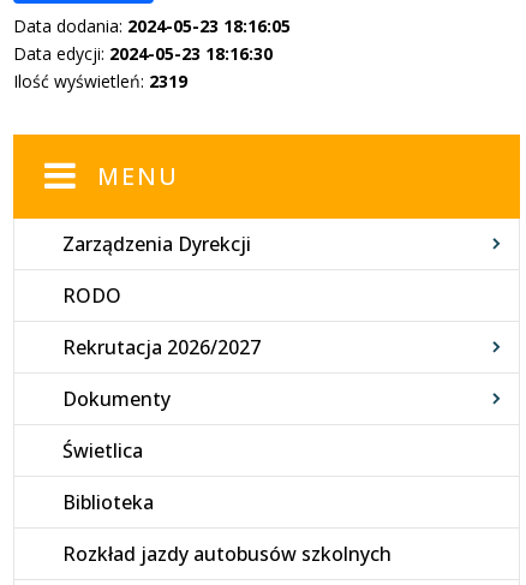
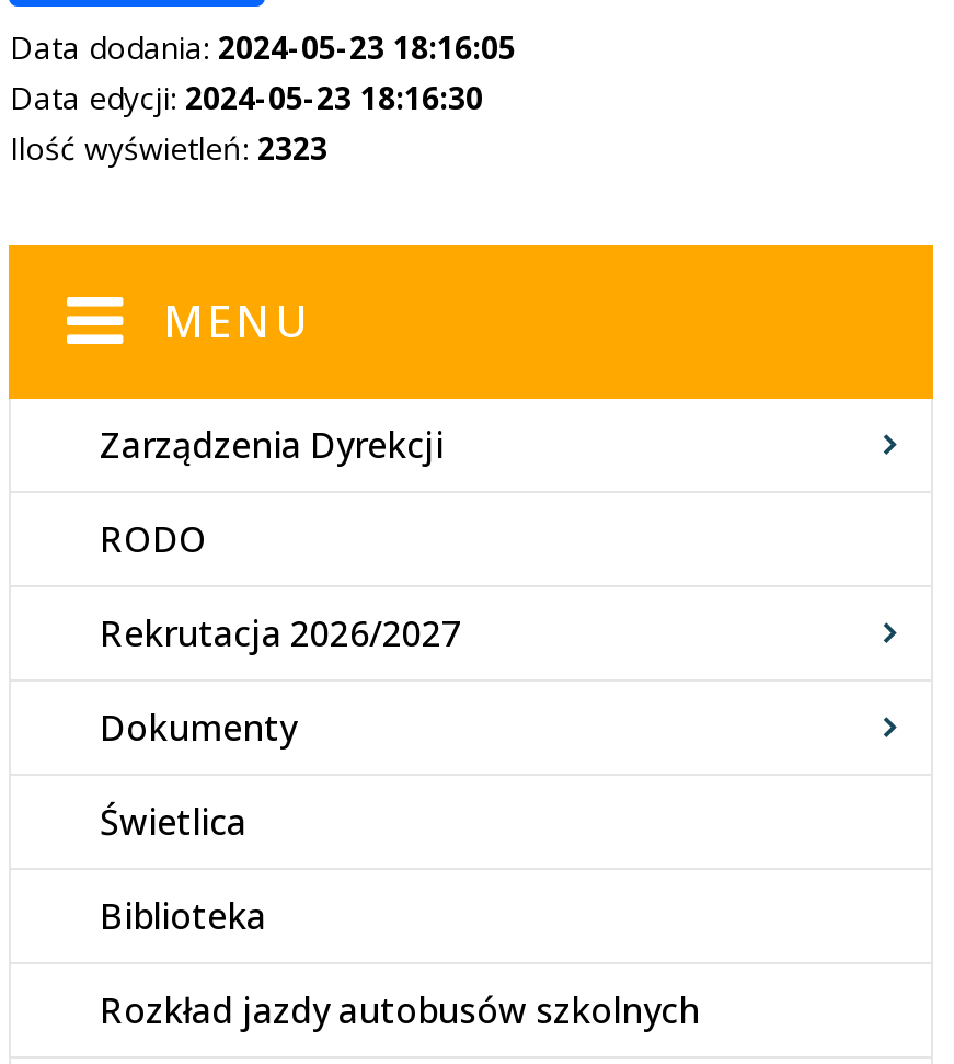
- Ilość wyświetleń: 2319
+ Ilość wyświetleń: 2323
